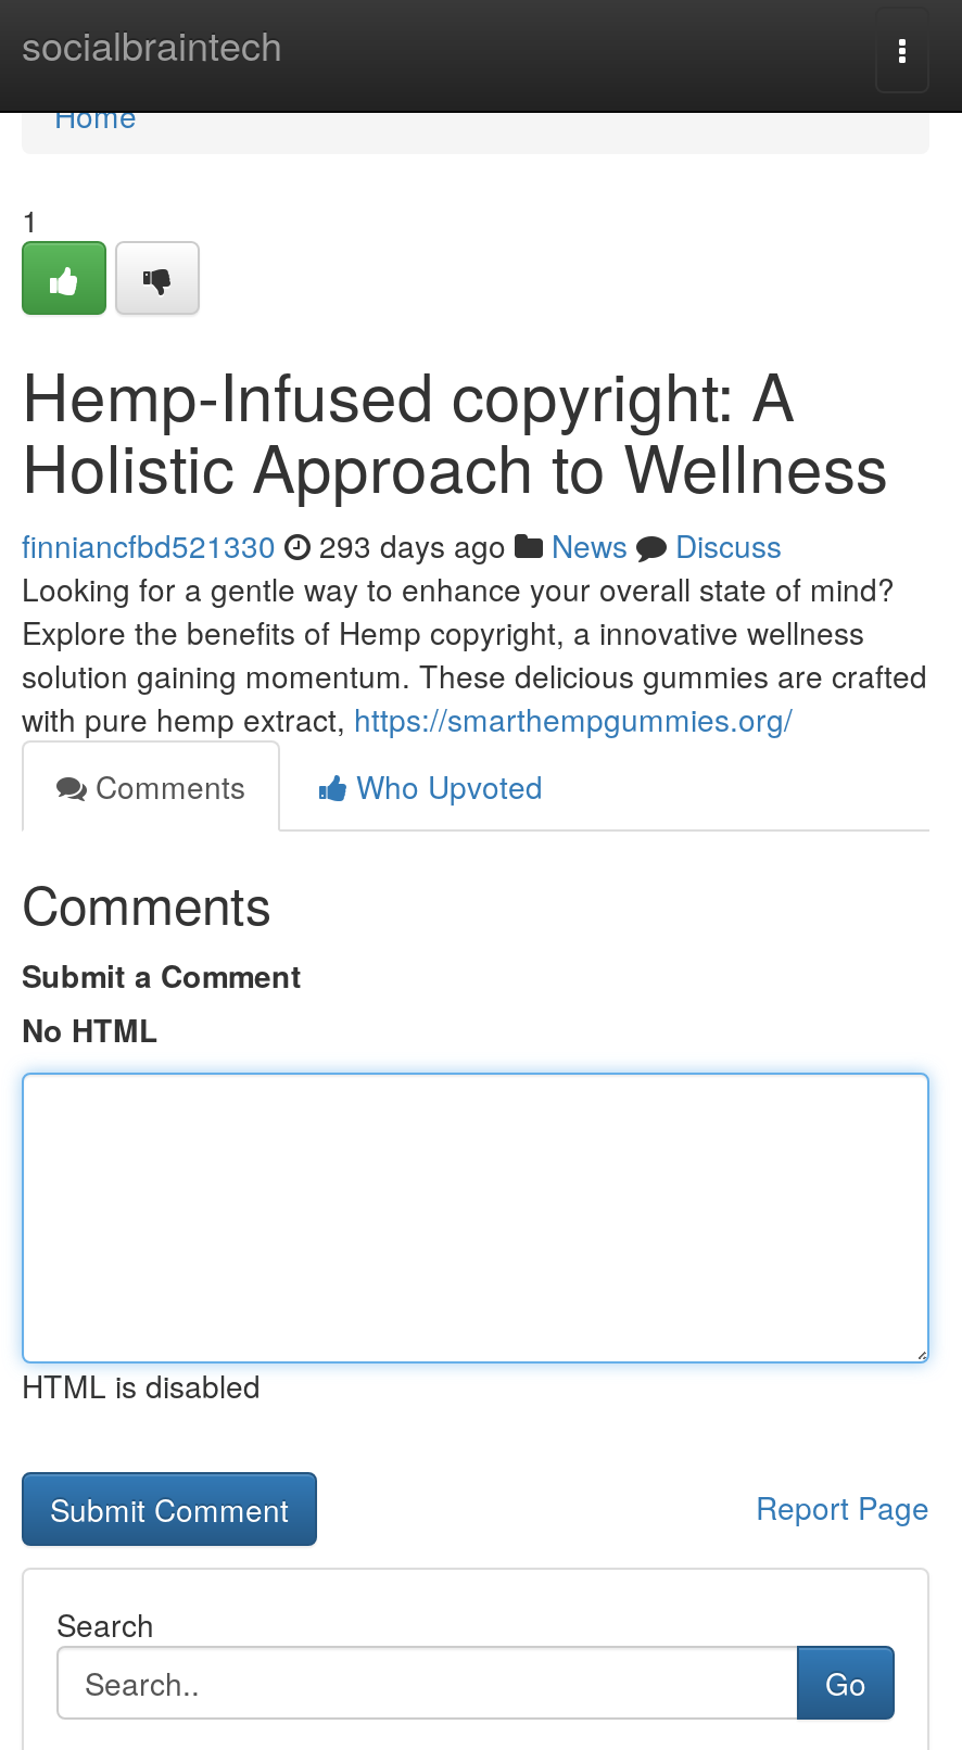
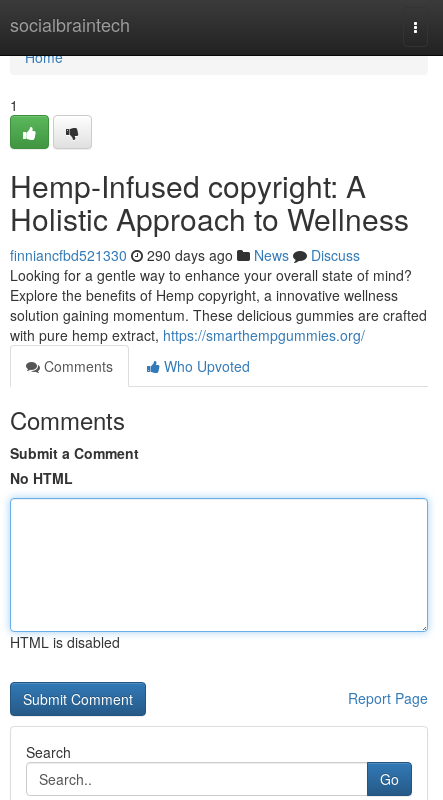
- finniancfbd521330 293 days ago News Discuss
+ finniancfbd521330 290 days ago News Discuss
